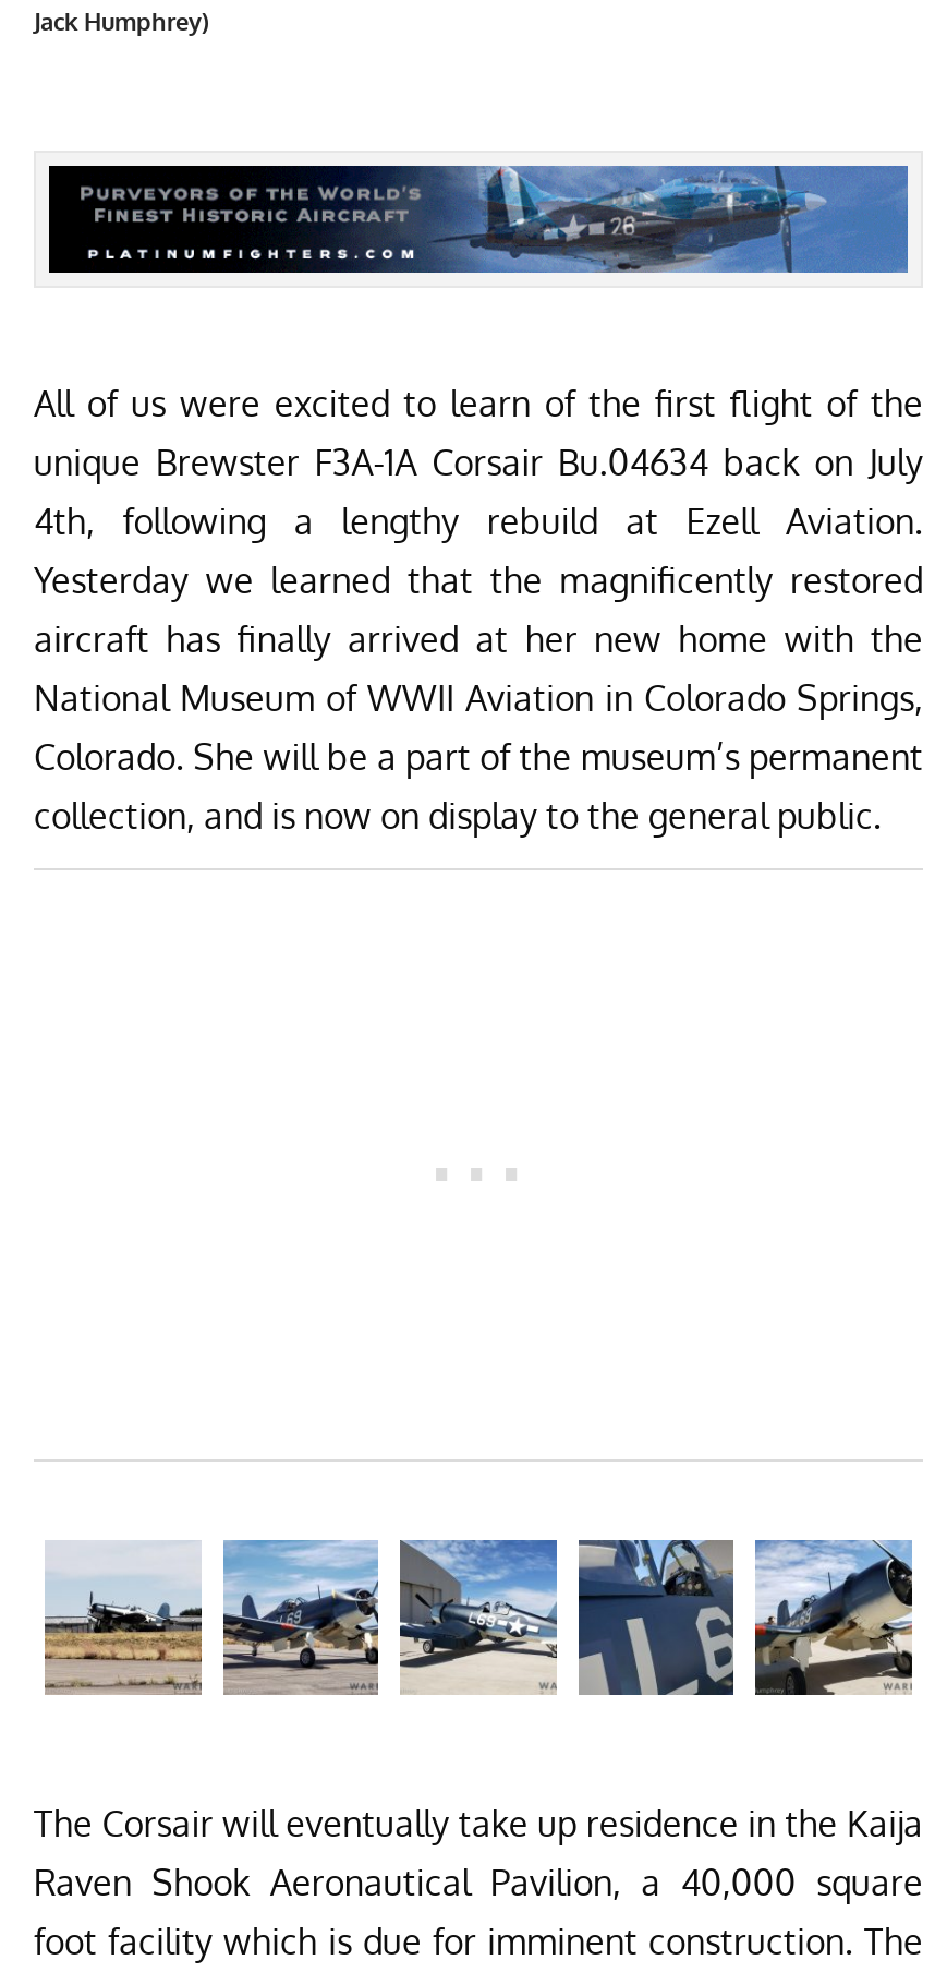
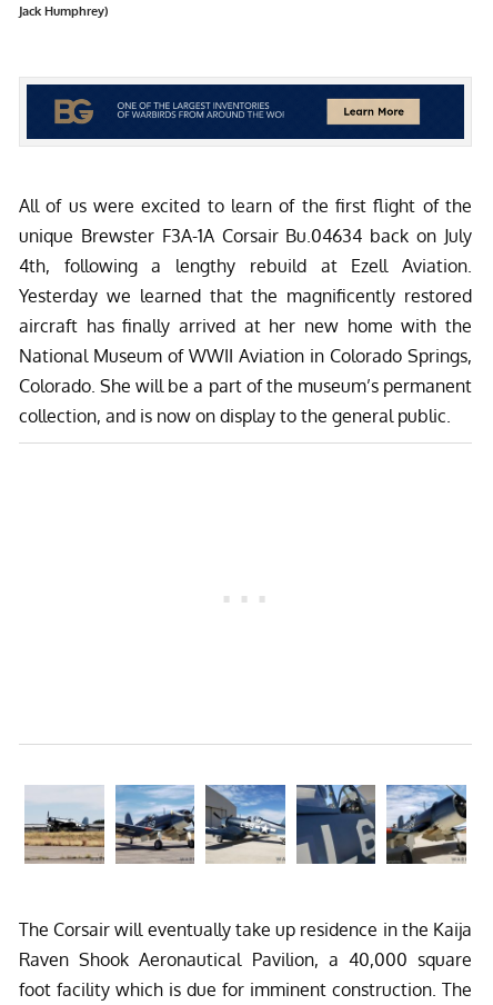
- [image]
+ [image]
